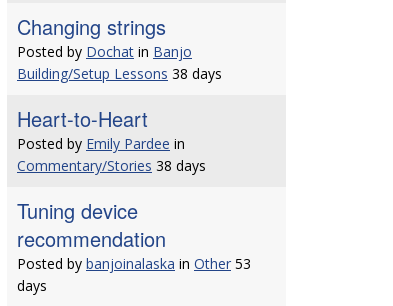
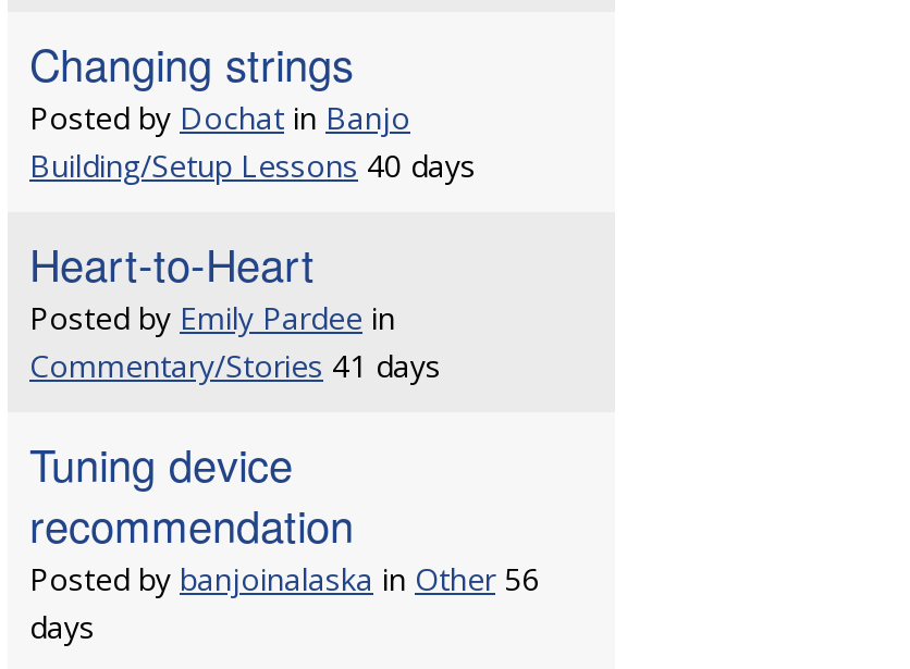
- Building/Setup Lessons 38 days
+ Building/Setup Lessons 40 days

- Commentary/Stories 38 days
+ Commentary/Stories 41 days

- Posted by banjoinalaska in Other 53
+ Posted by banjoinalaska in Other 56
